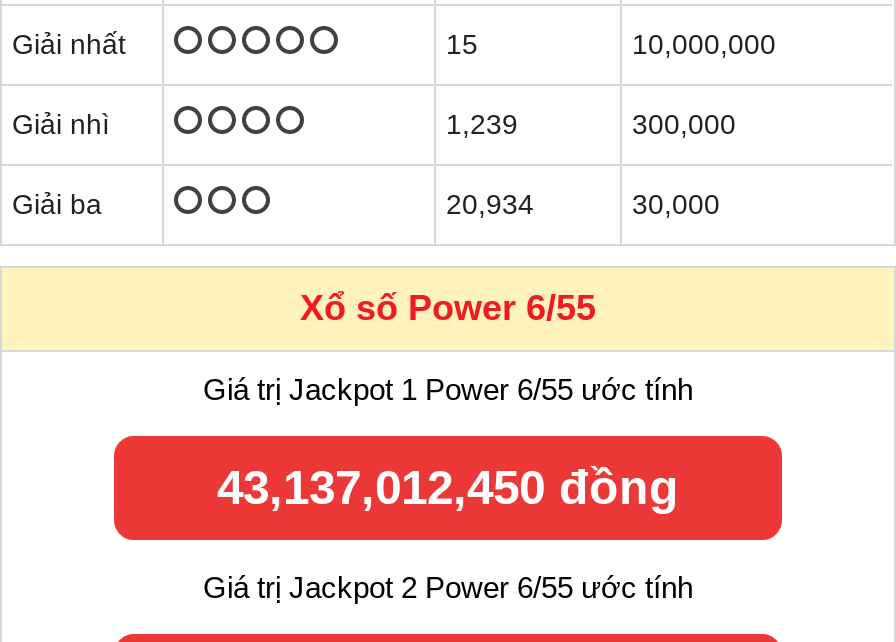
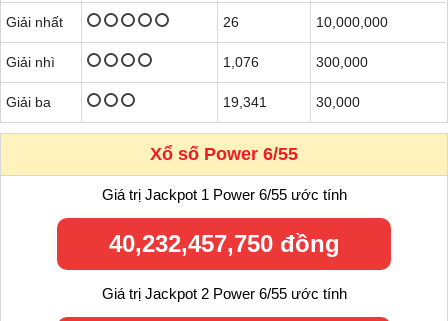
- 15
+ 26

- 1,239
+ 1,076

- 20,934
+ 19,341

- 43,137,012,450 đồng
+ 40,232,457,750 đồng
